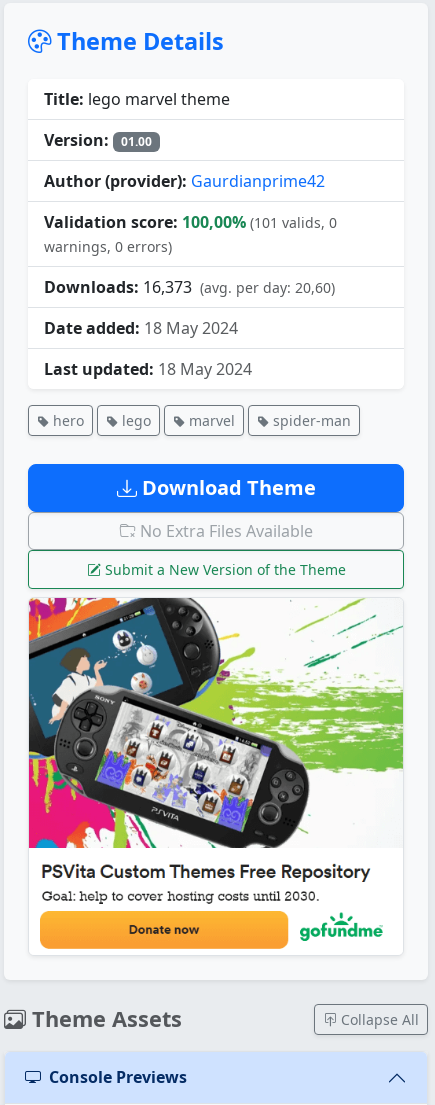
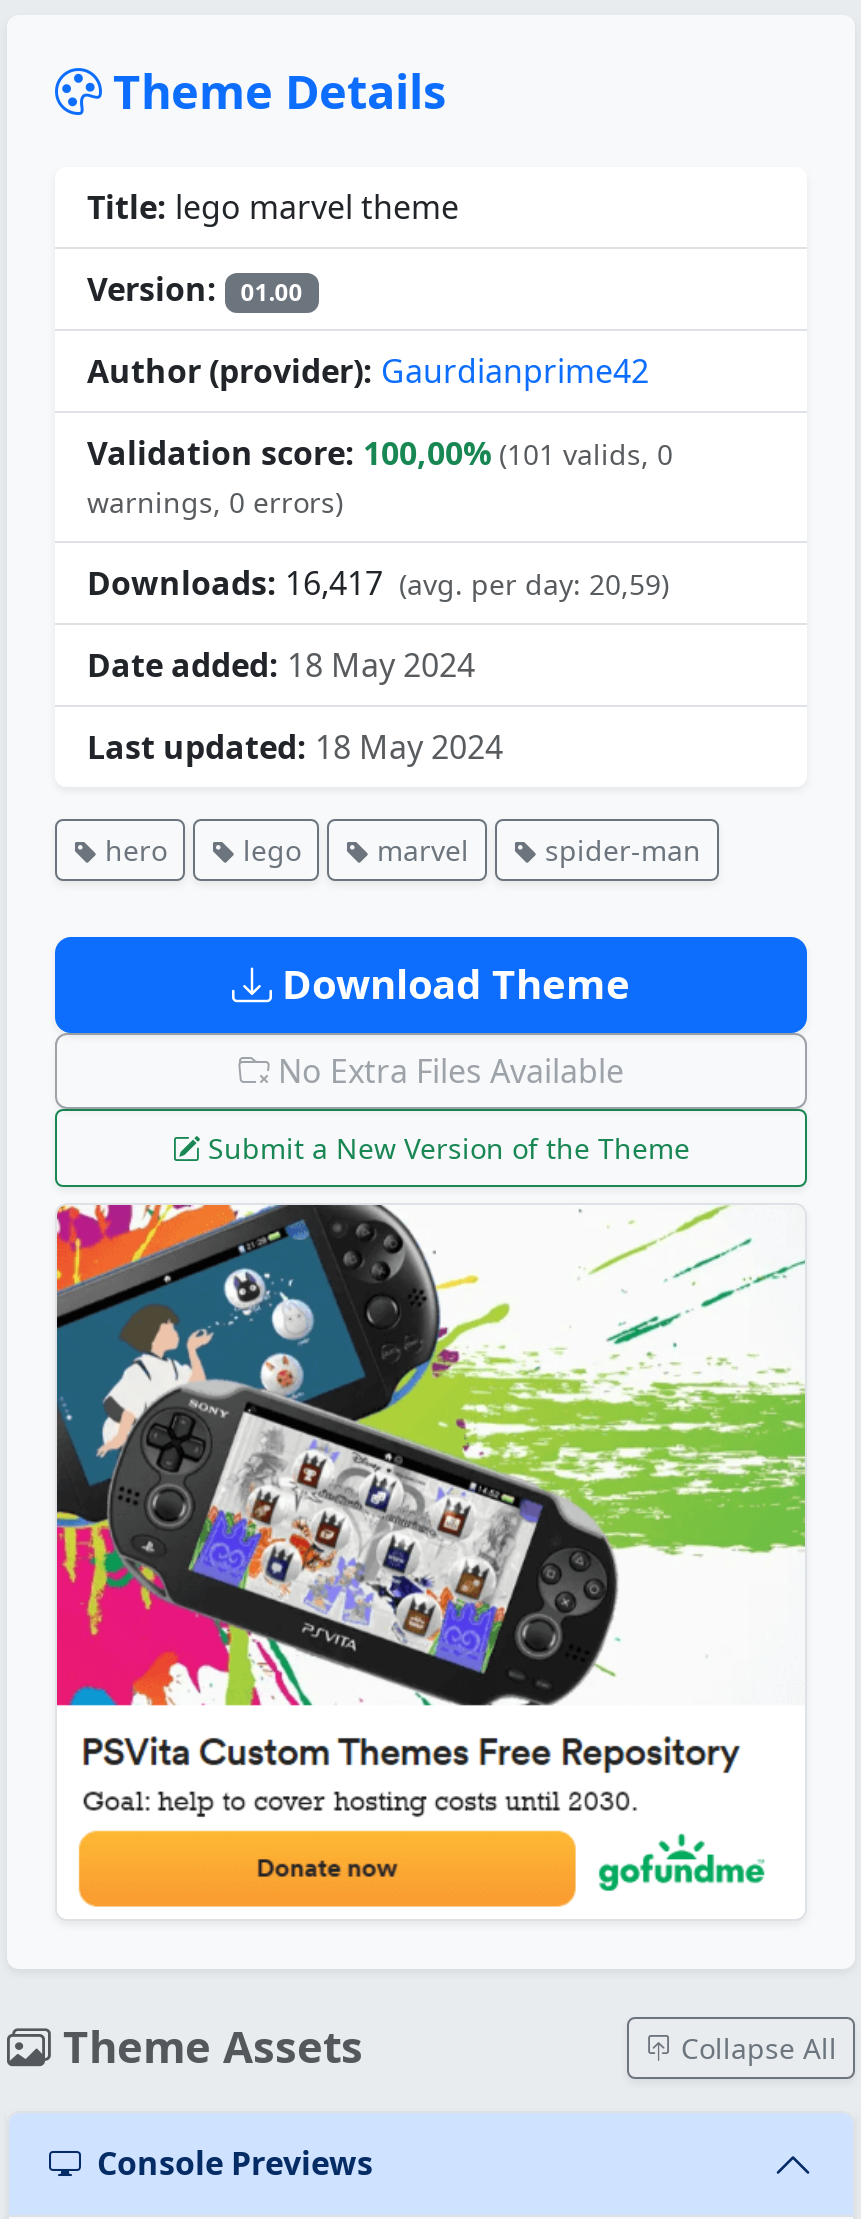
- Downloads: 16,373 (avg. per day: 20,60)
+ Downloads: 16,417 (avg. per day: 20,59)
